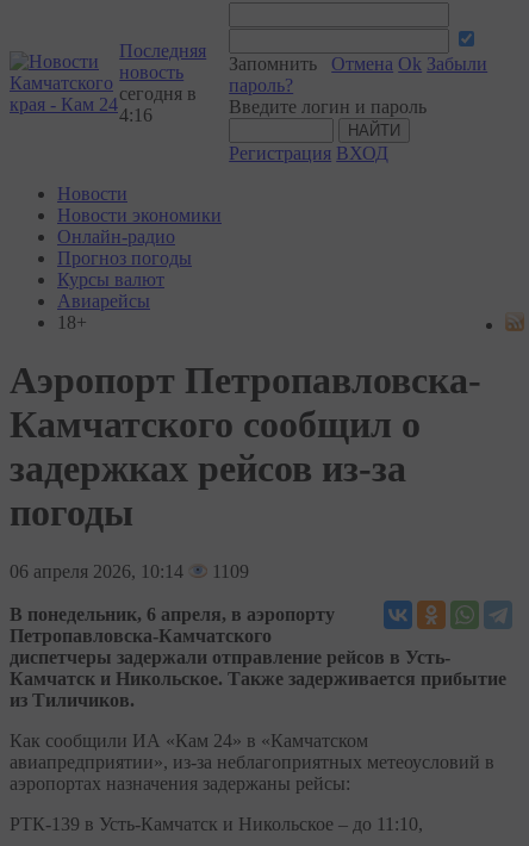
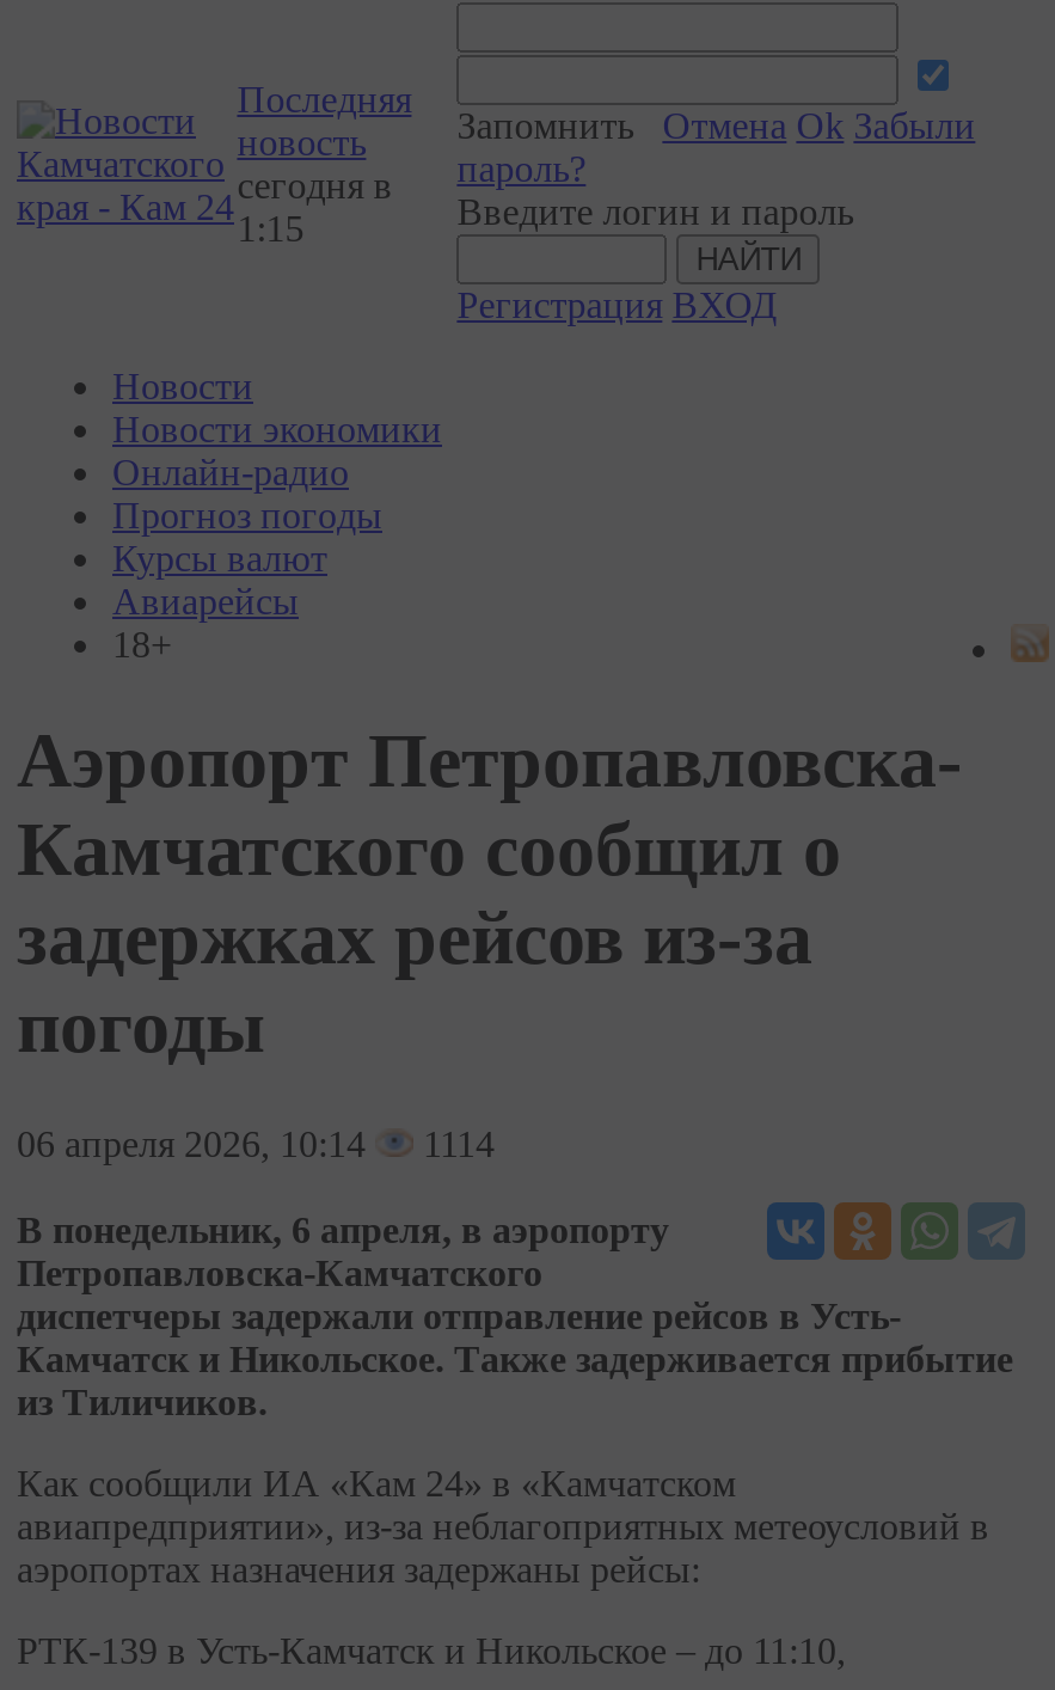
- 4:16
+ 1:15

- 06 апреля 2026, 10:14 1109
+ 06 апреля 2026, 10:14 1114
